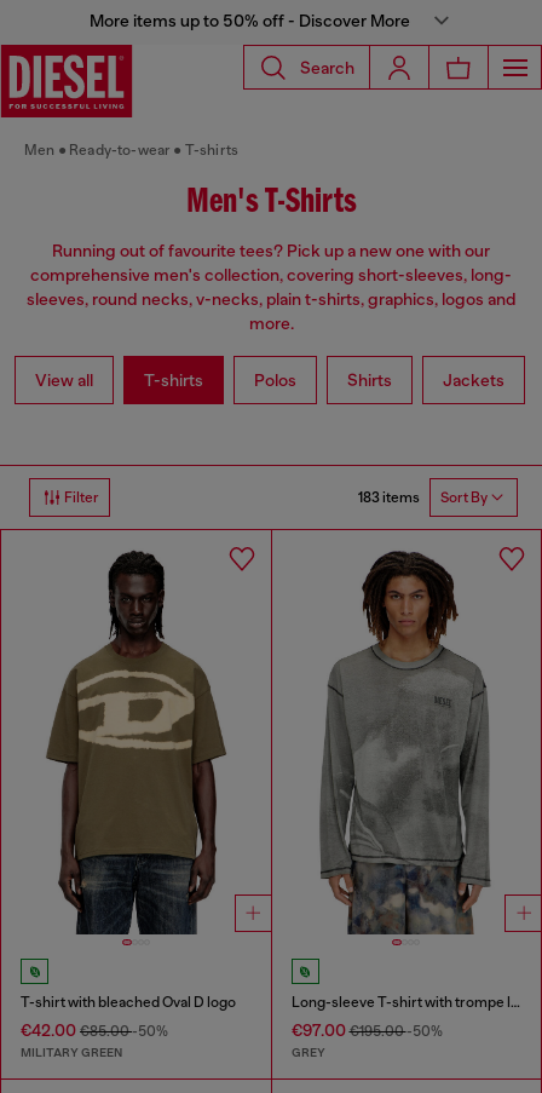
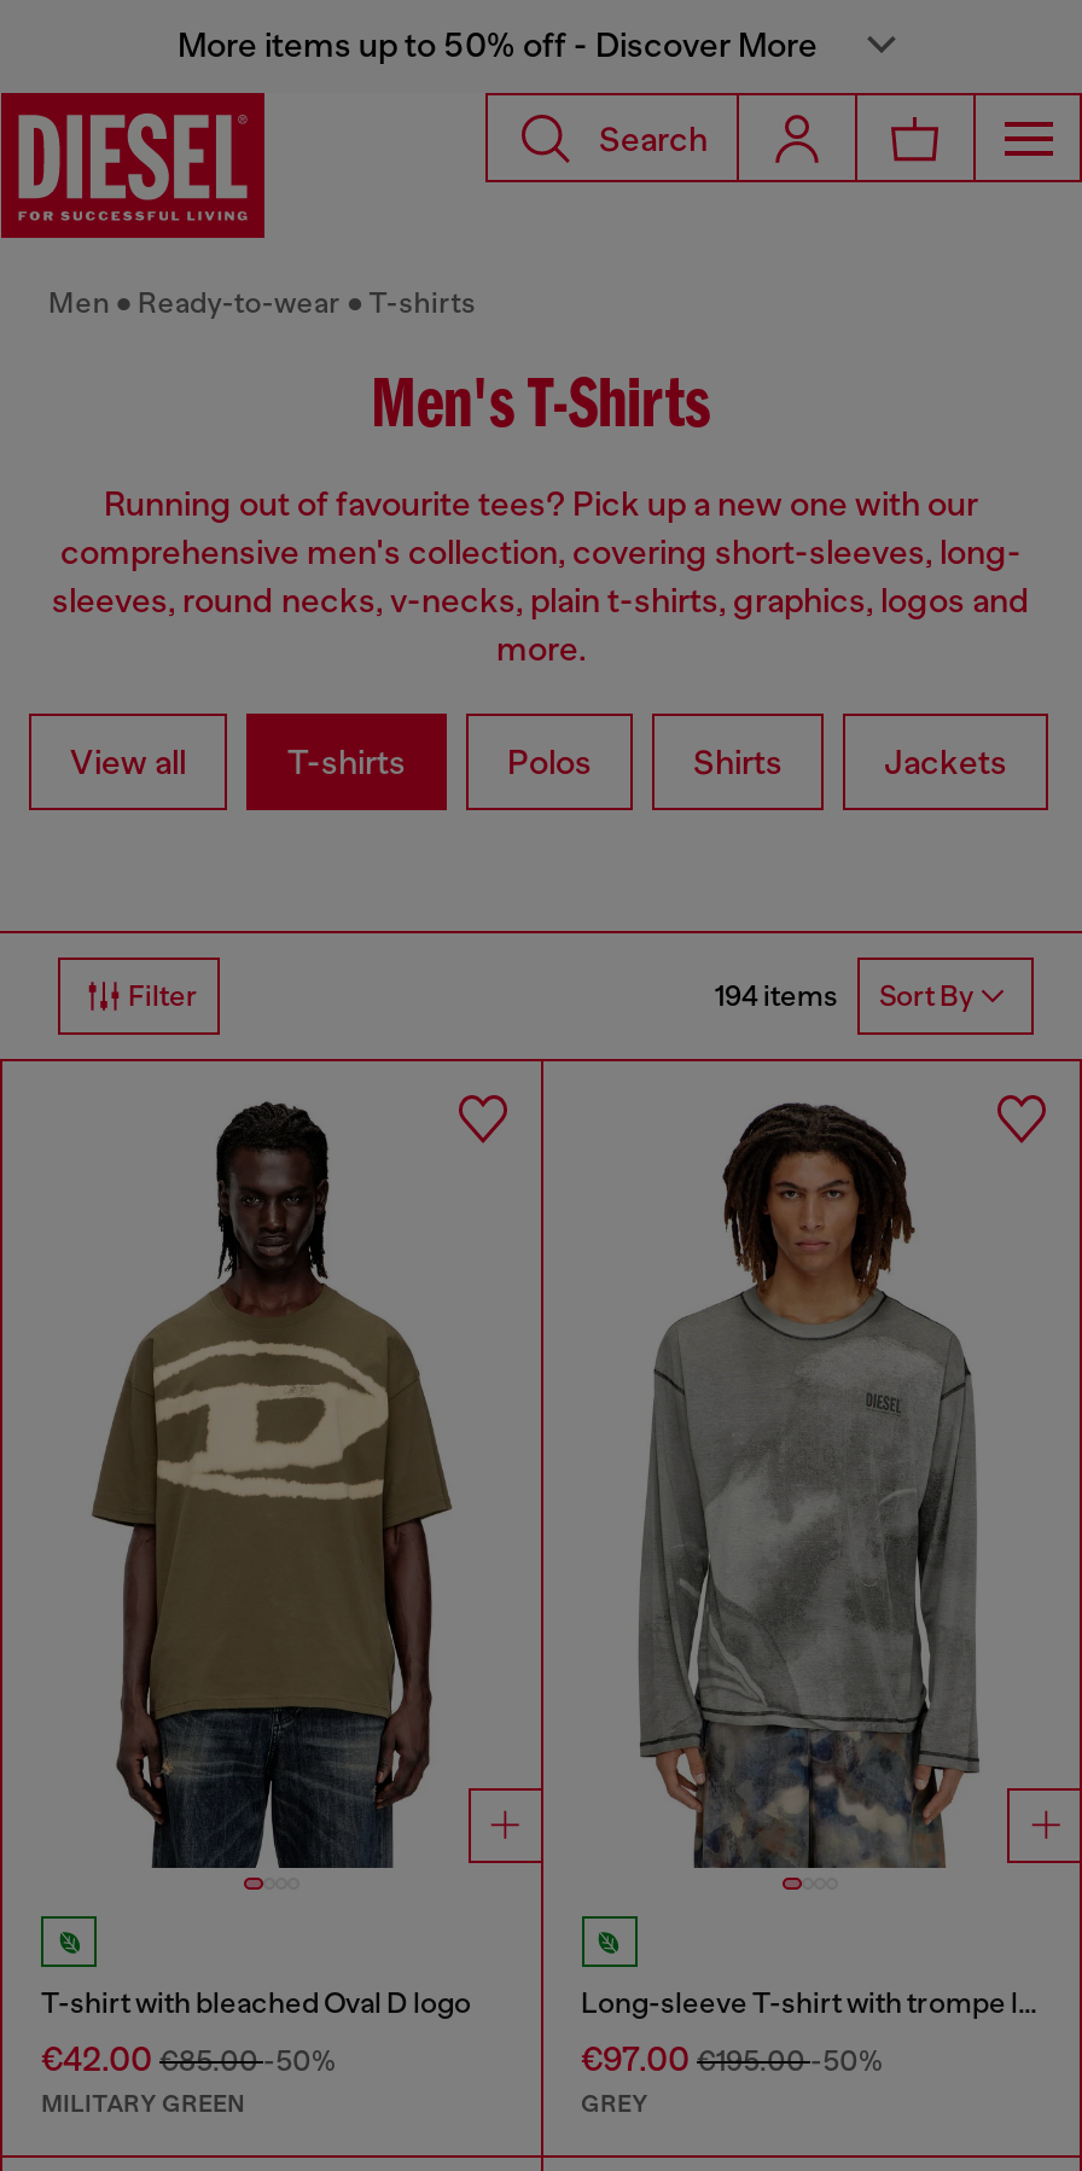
- 183 items Sort By
+ 194 items Sort By
